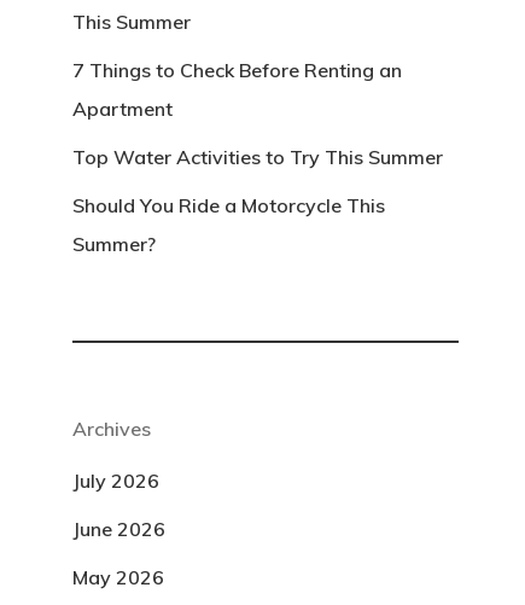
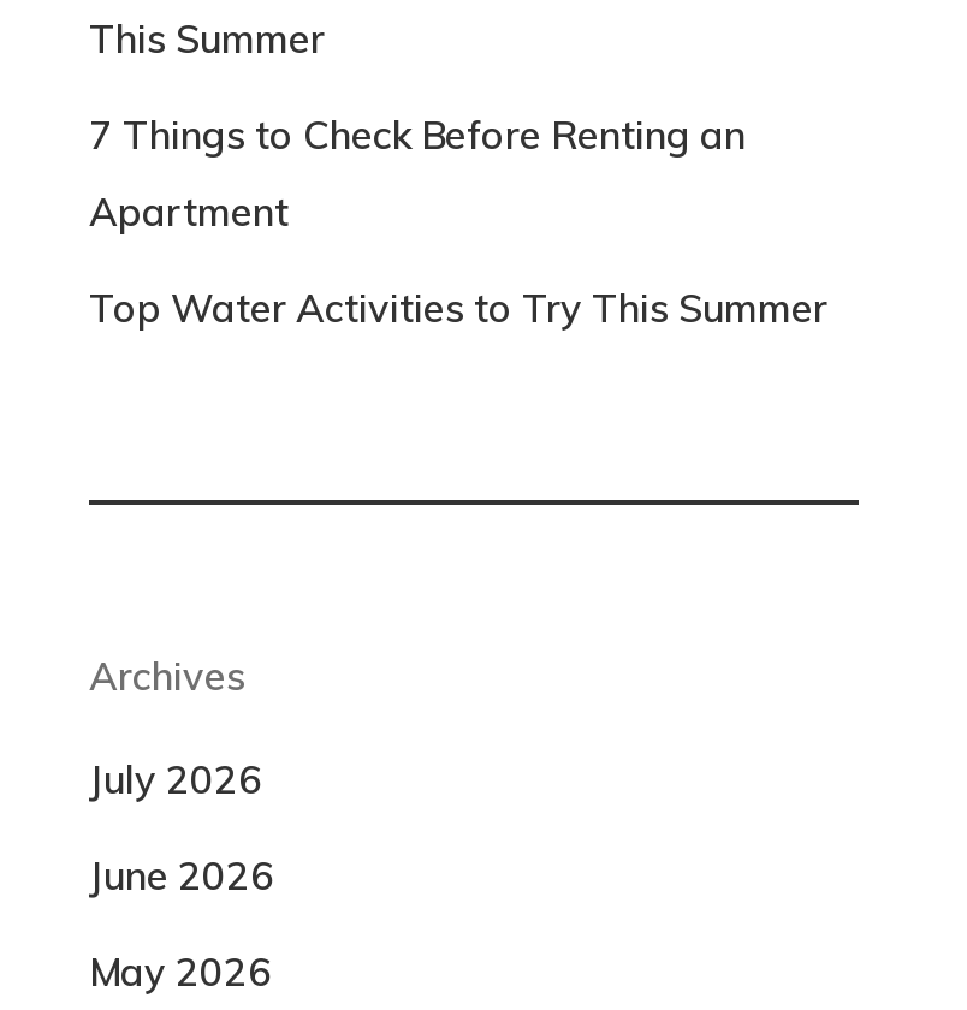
- Should You Ride a Motorcycle This
- Summer?
